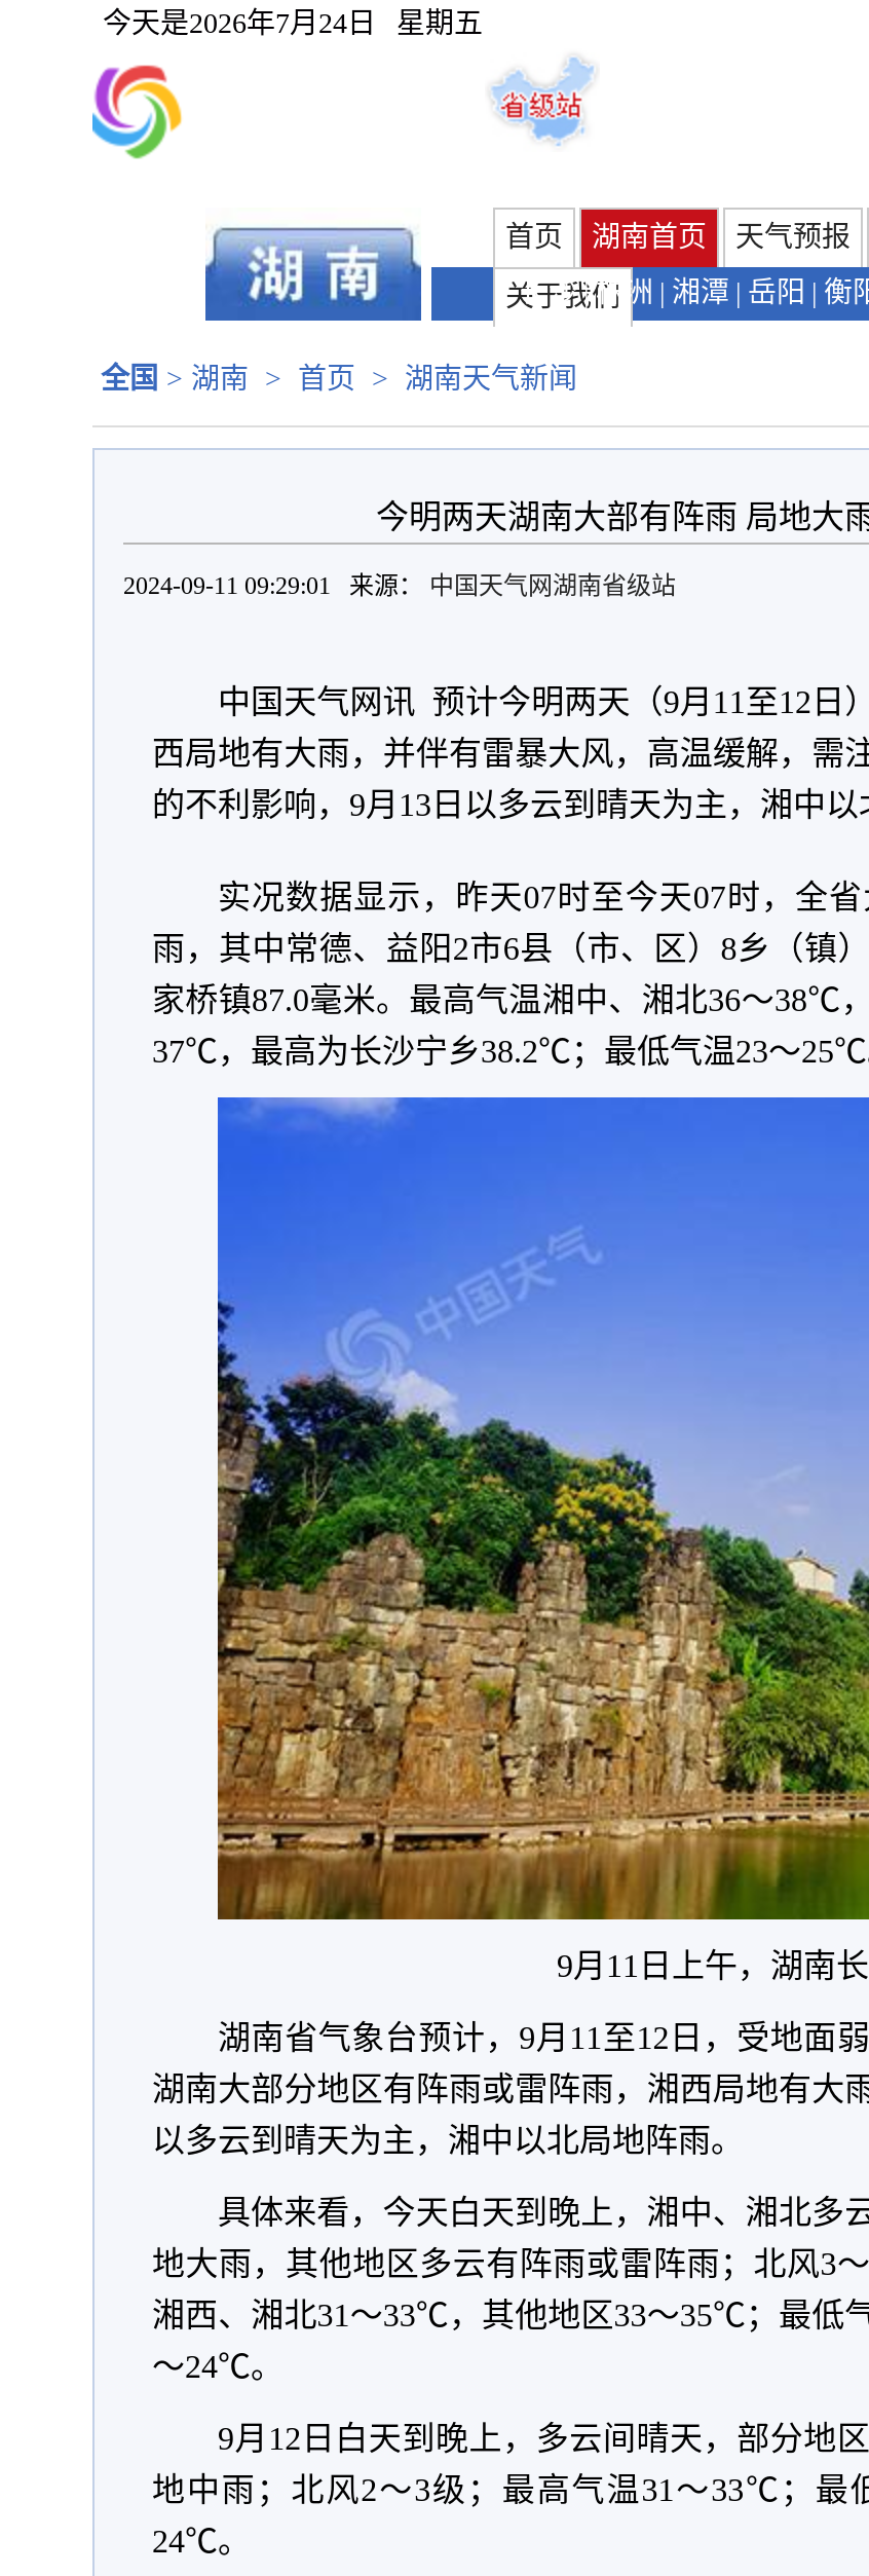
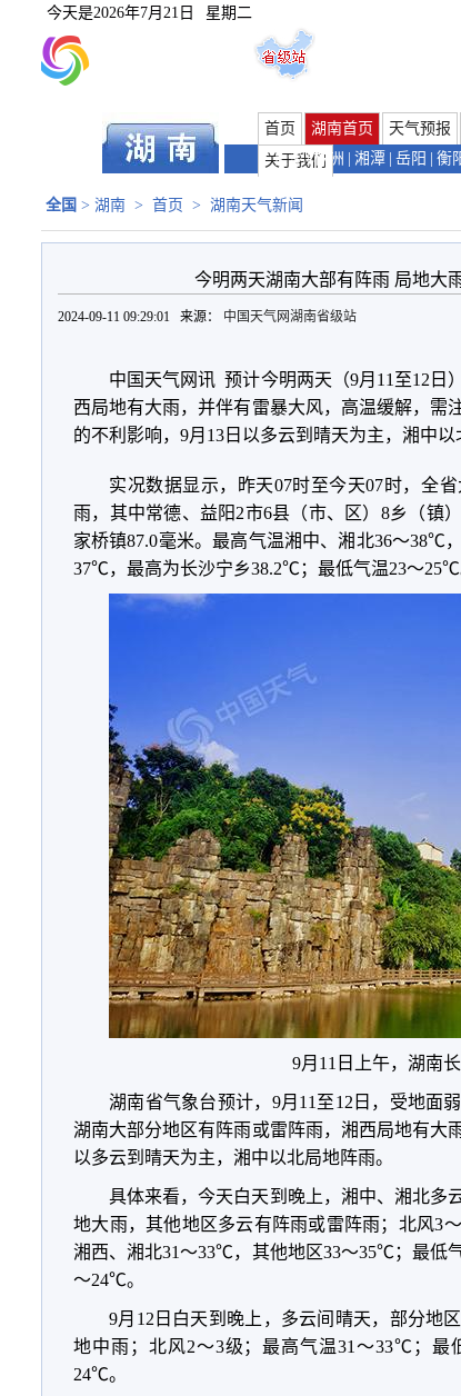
- 今天是2026年7月24日
+ 今天是2026年7月21日

- 星期五
+ 星期二
